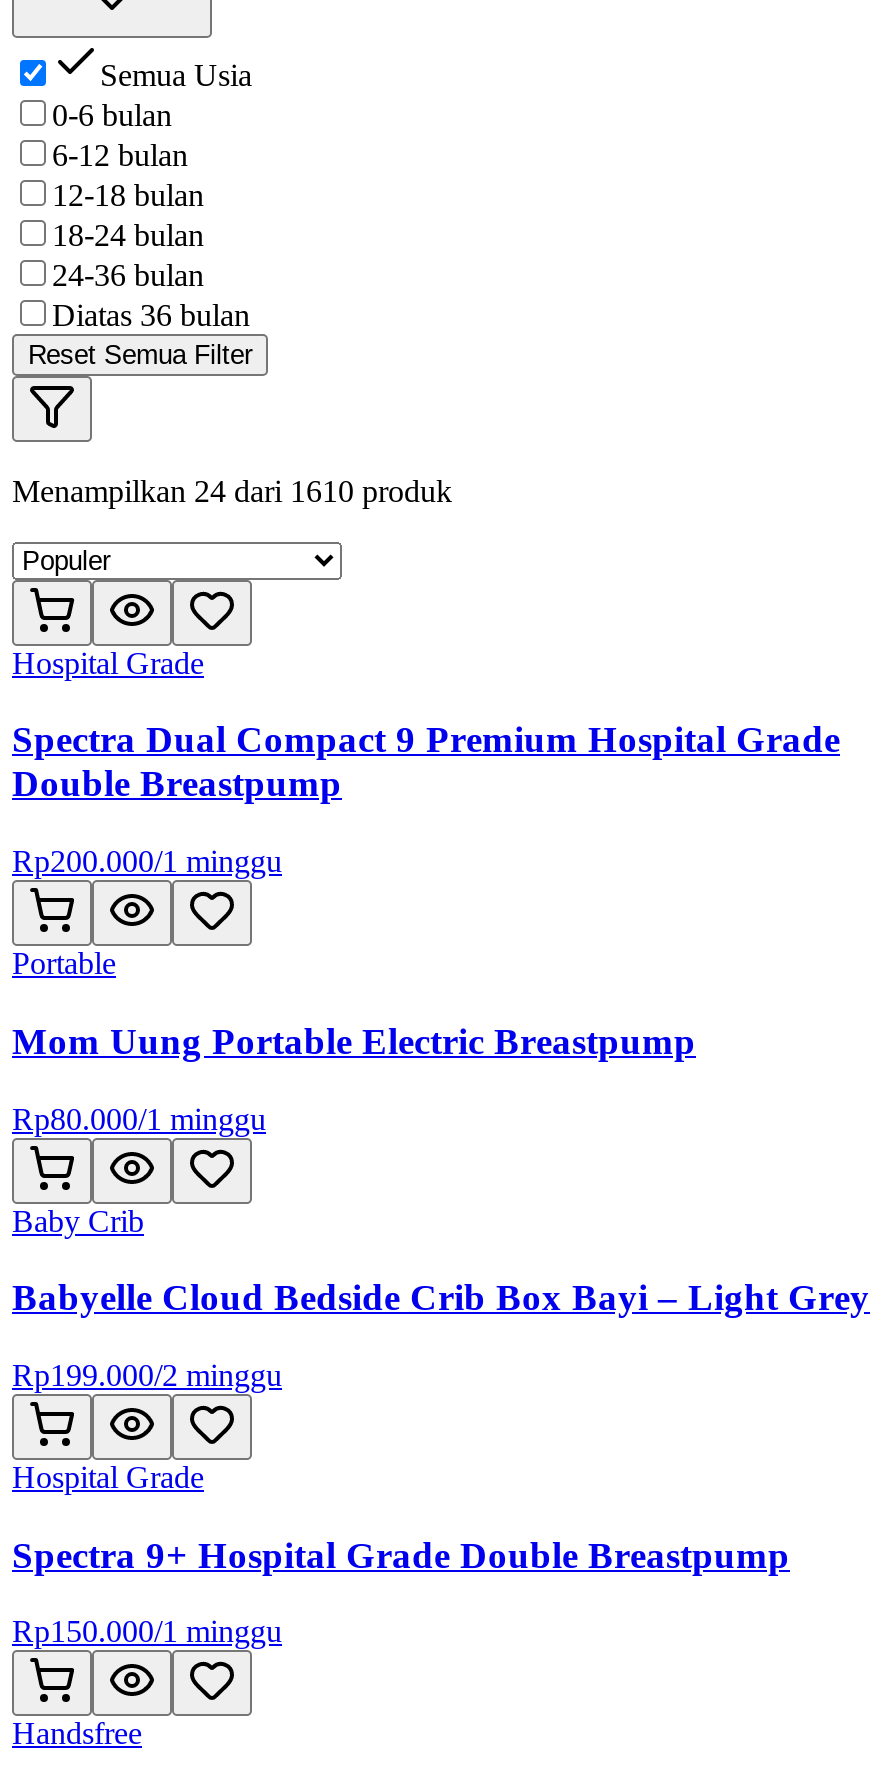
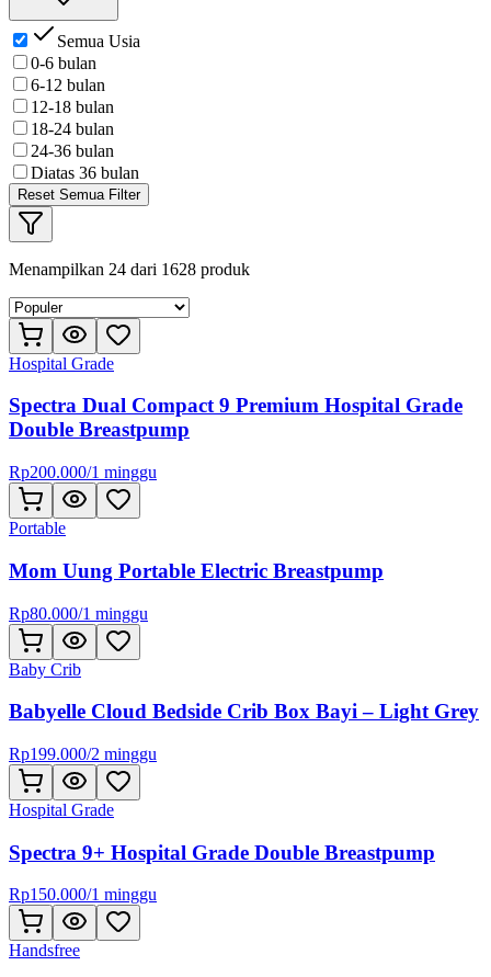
- Menampilkan 24 dari 1610 produk
+ Menampilkan 24 dari 1628 produk
